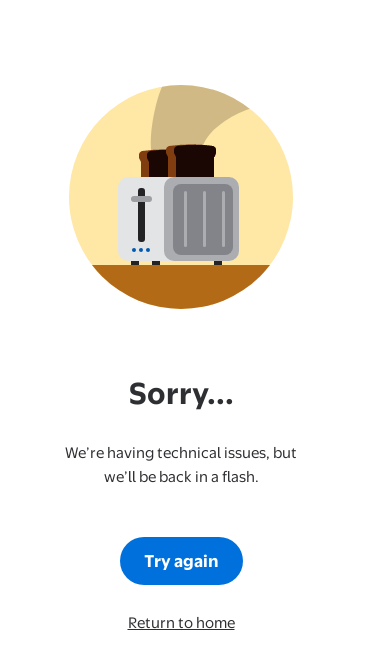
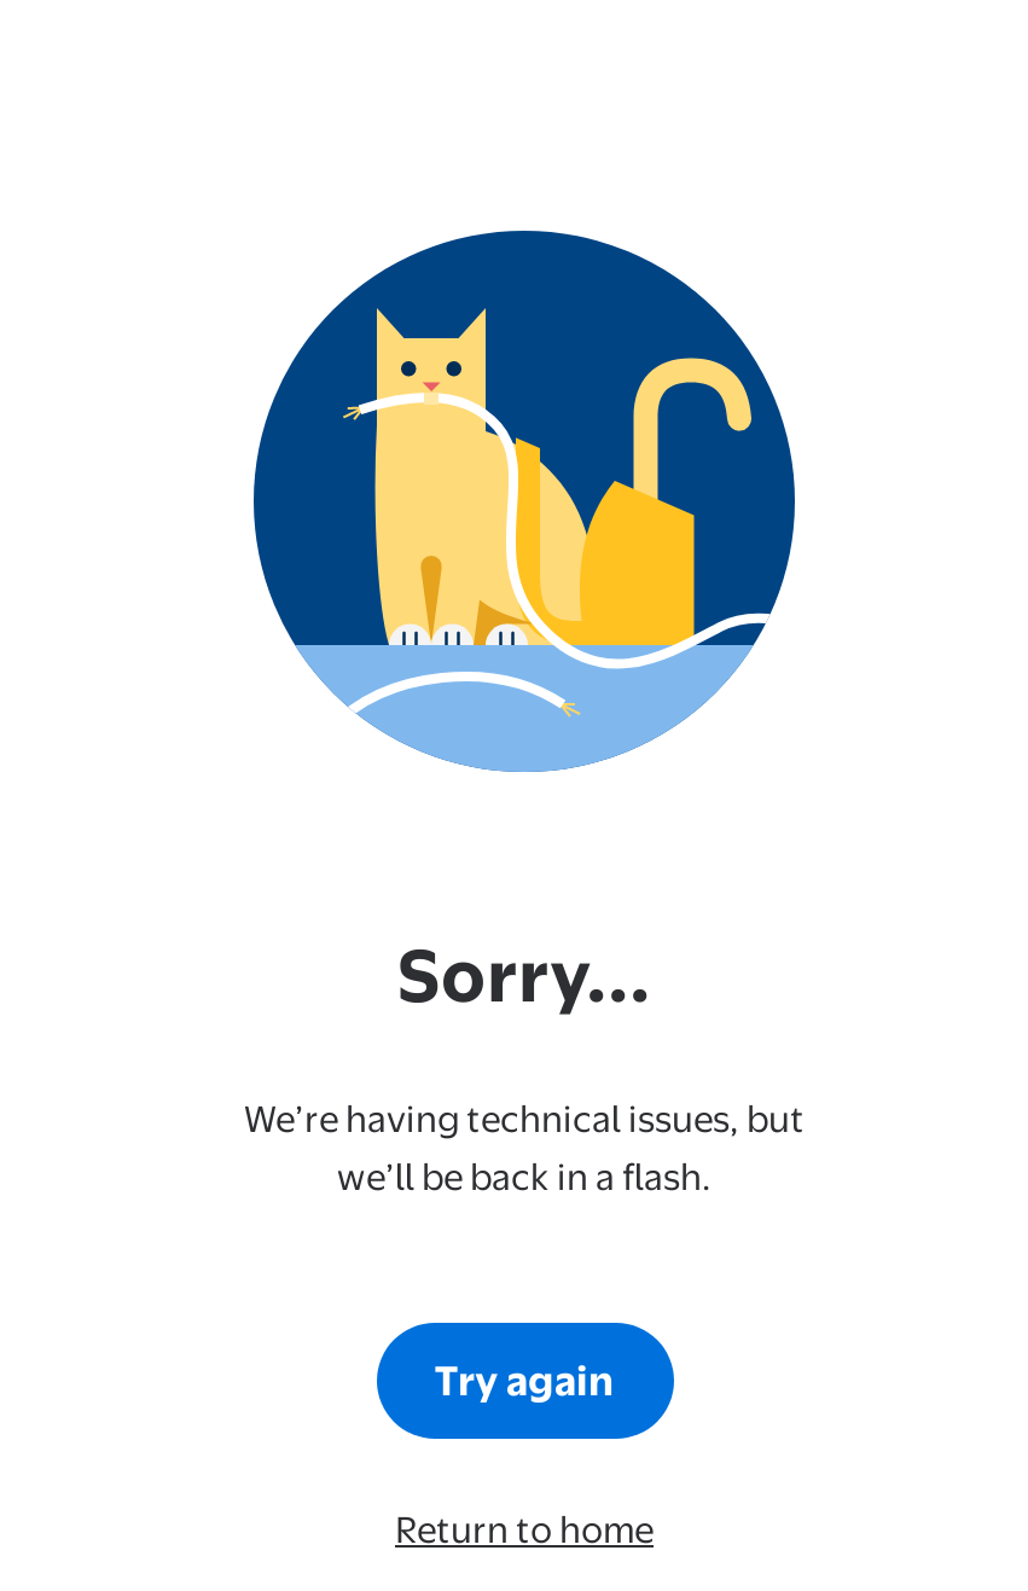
- [image]
+ [image]
